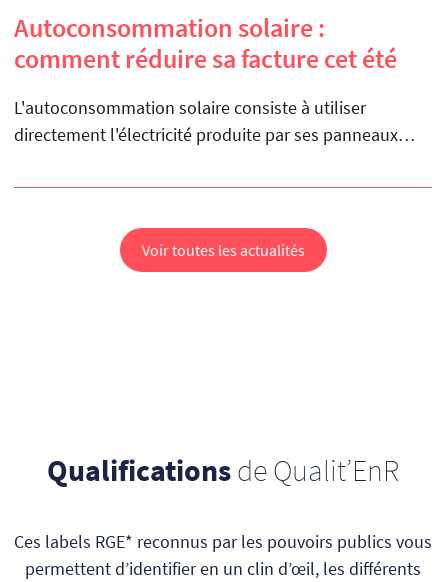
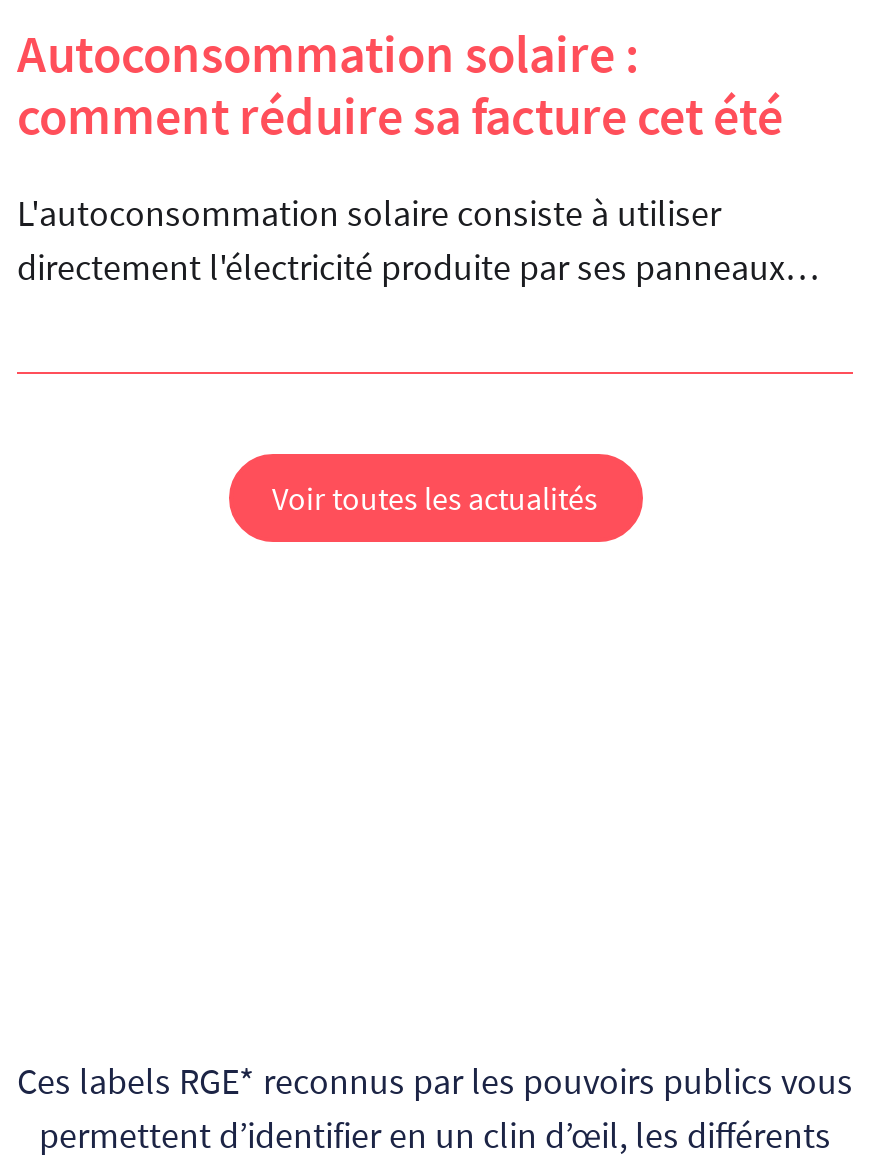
- Qualifications de Qualit’EnR
